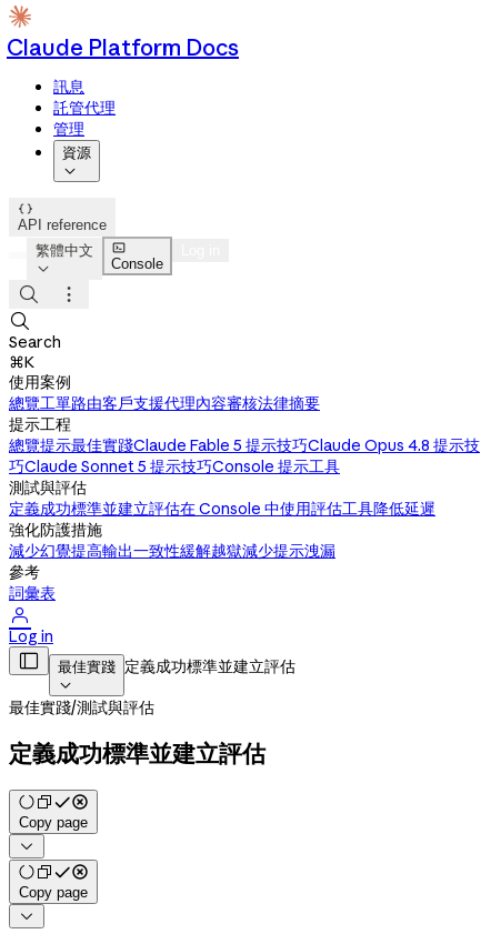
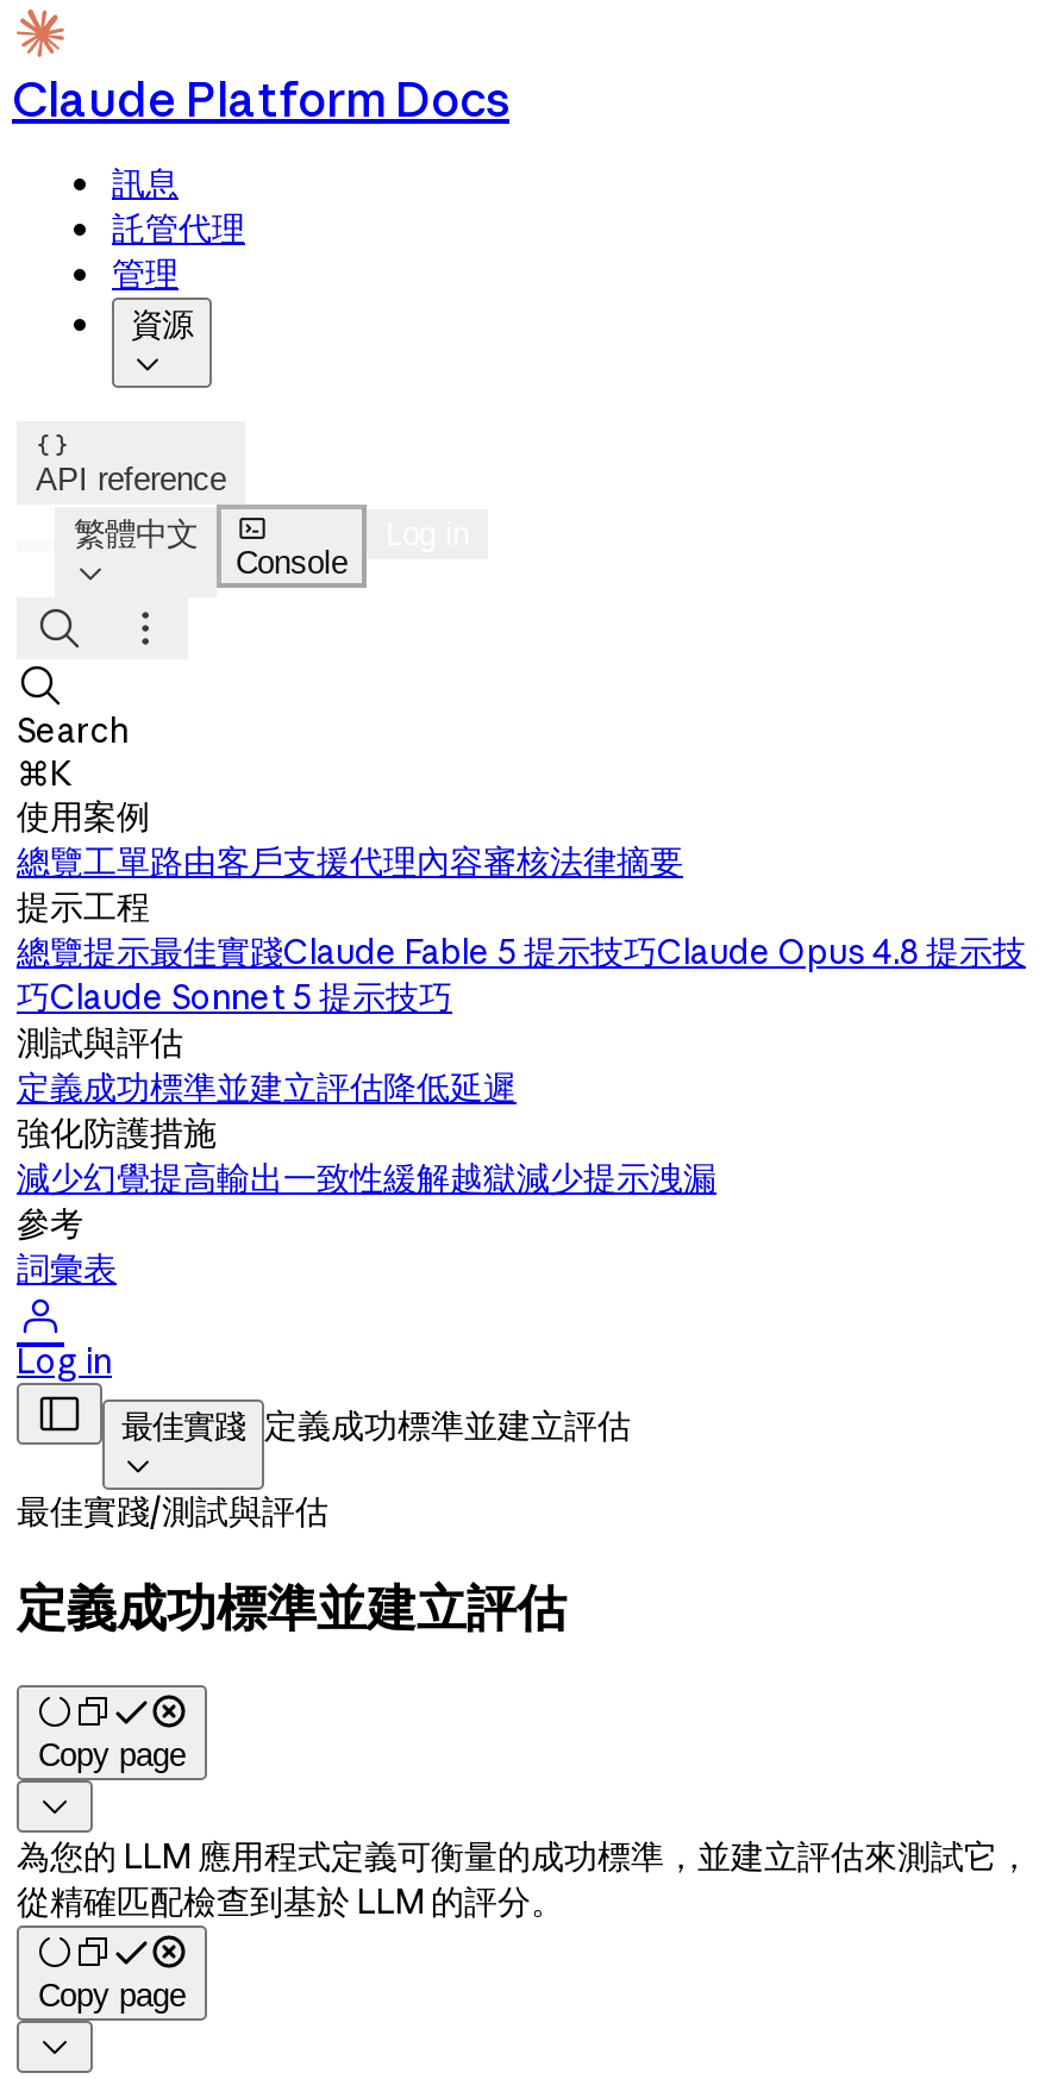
- 巧Claude Sonnet 5 提示技巧Console 提示工具
+ 巧Claude Sonnet 5 提示技巧

- 定義成功標準並建立評估在 Console 中使用評估工具降低延遲
+ 定義成功標準並建立評估降低延遲

+ 為您的 LLM 應用程式定義可衡量的成功標準，並建立評估來測試它，
+ 從精確匹配檢查到基於 LLM 的評分。
